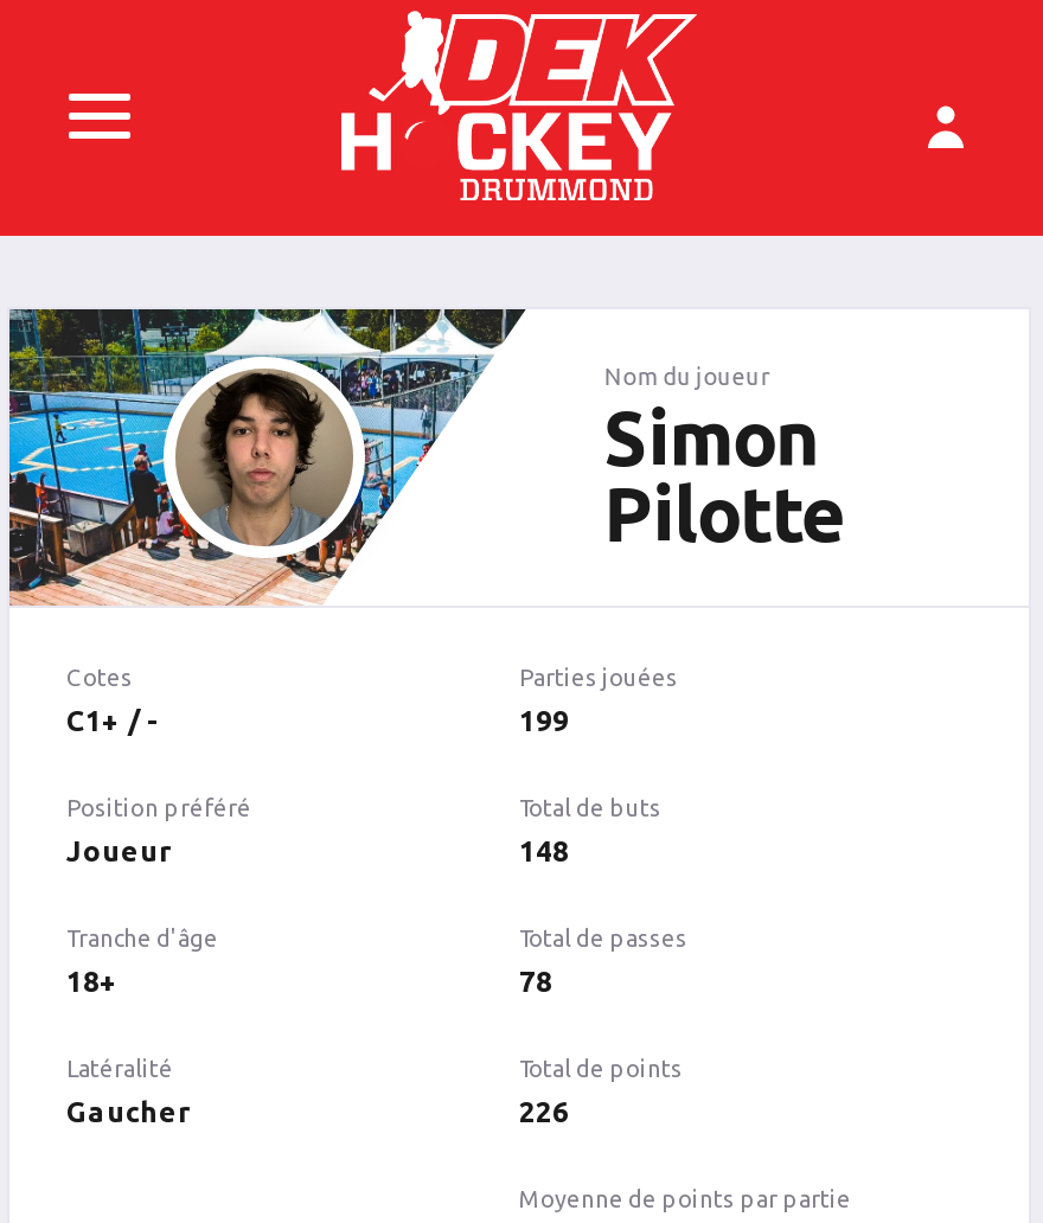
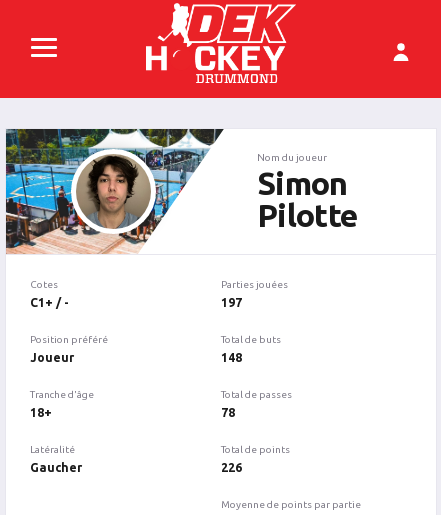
- 199
+ 197
